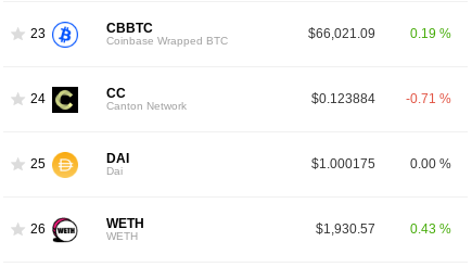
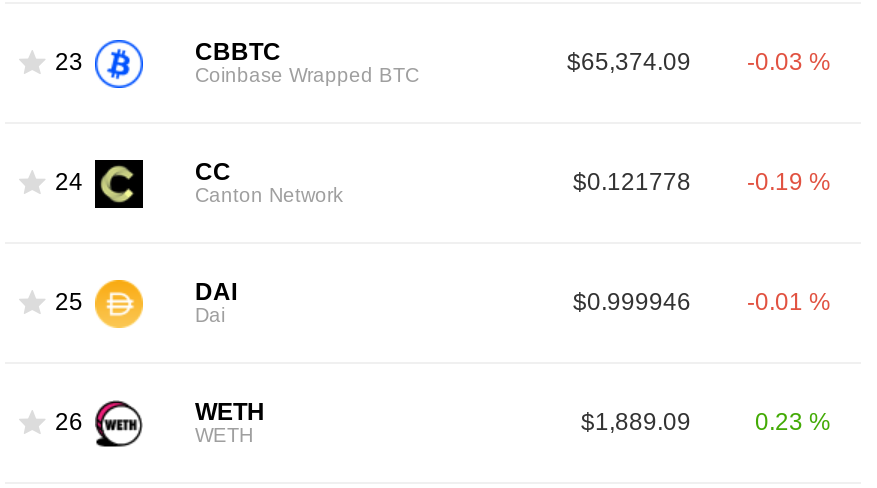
- $66,021.09
+ $65,374.09

- 0.19 %
+ -0.03 %

- $0.123884
+ $0.121778

- -0.71 %
+ -0.19 %

- $1.000175
+ $0.999946

- 0.00 %
+ -0.01 %

- $1,930.57
+ $1,889.09

- 0.43 %
+ 0.23 %
